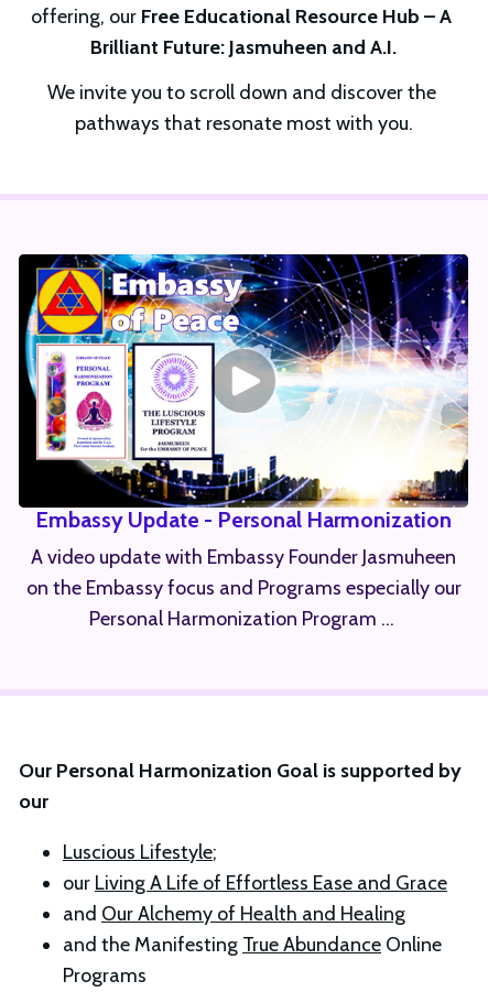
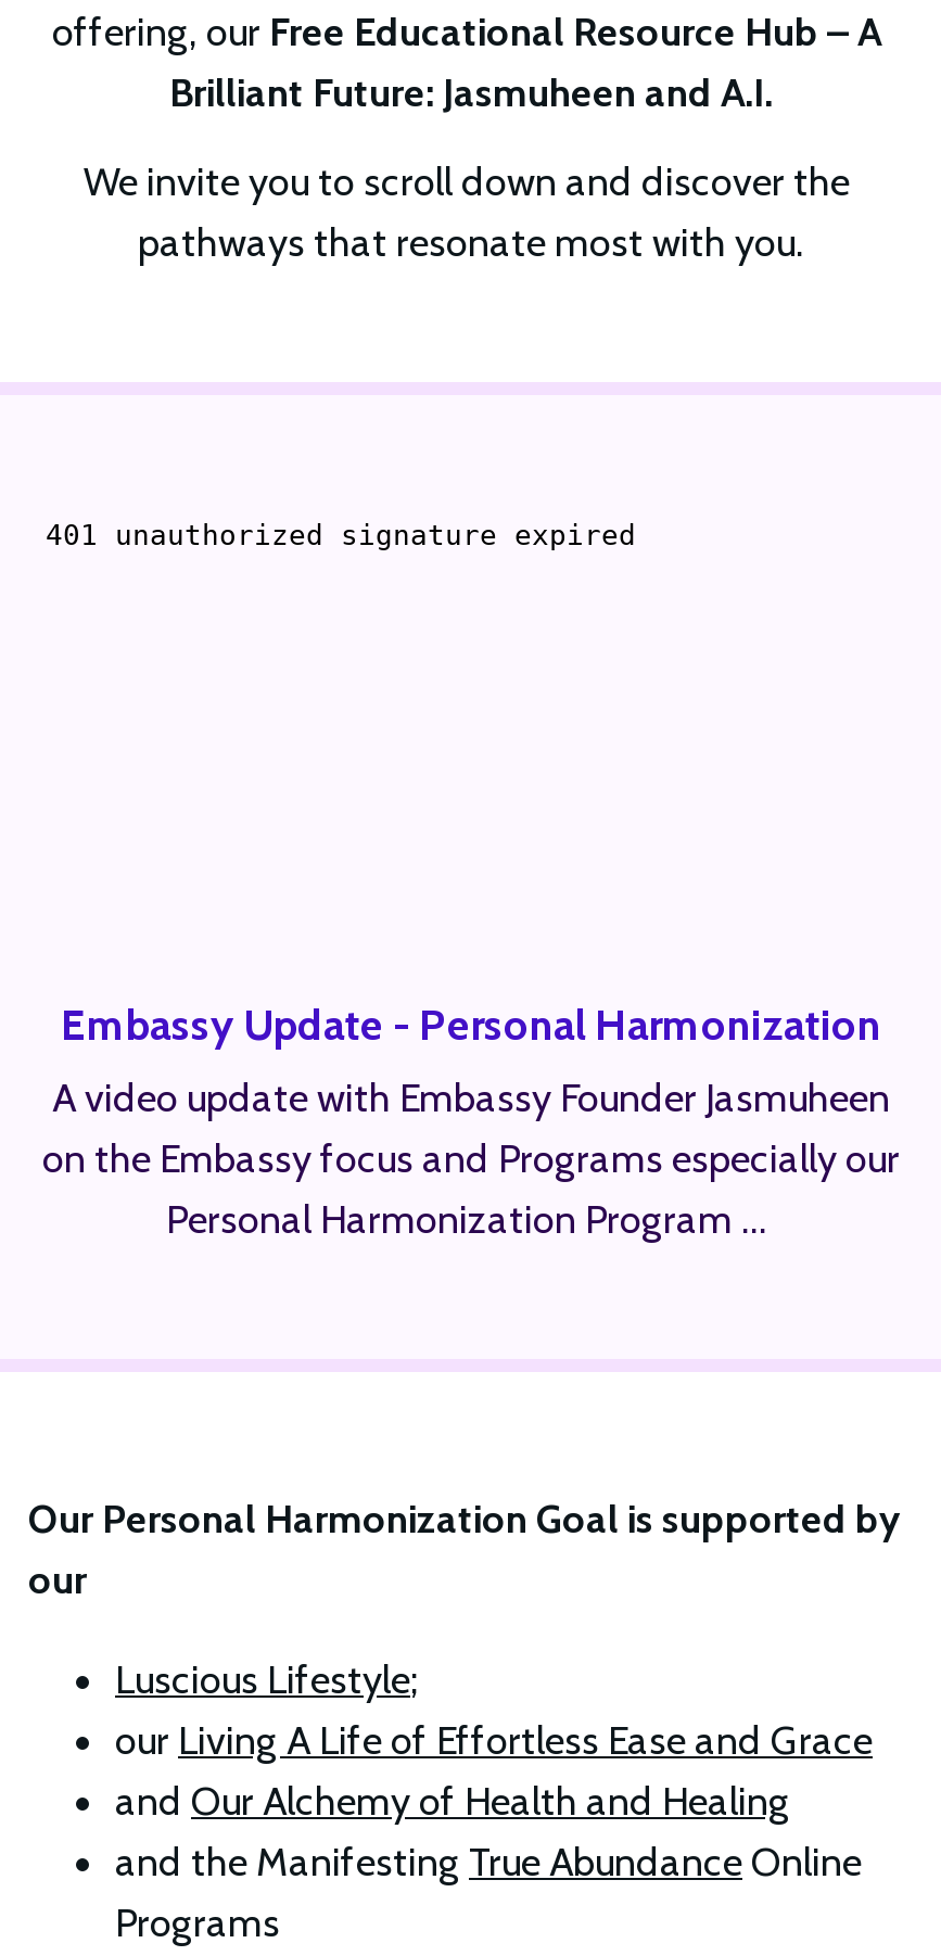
- [image]
